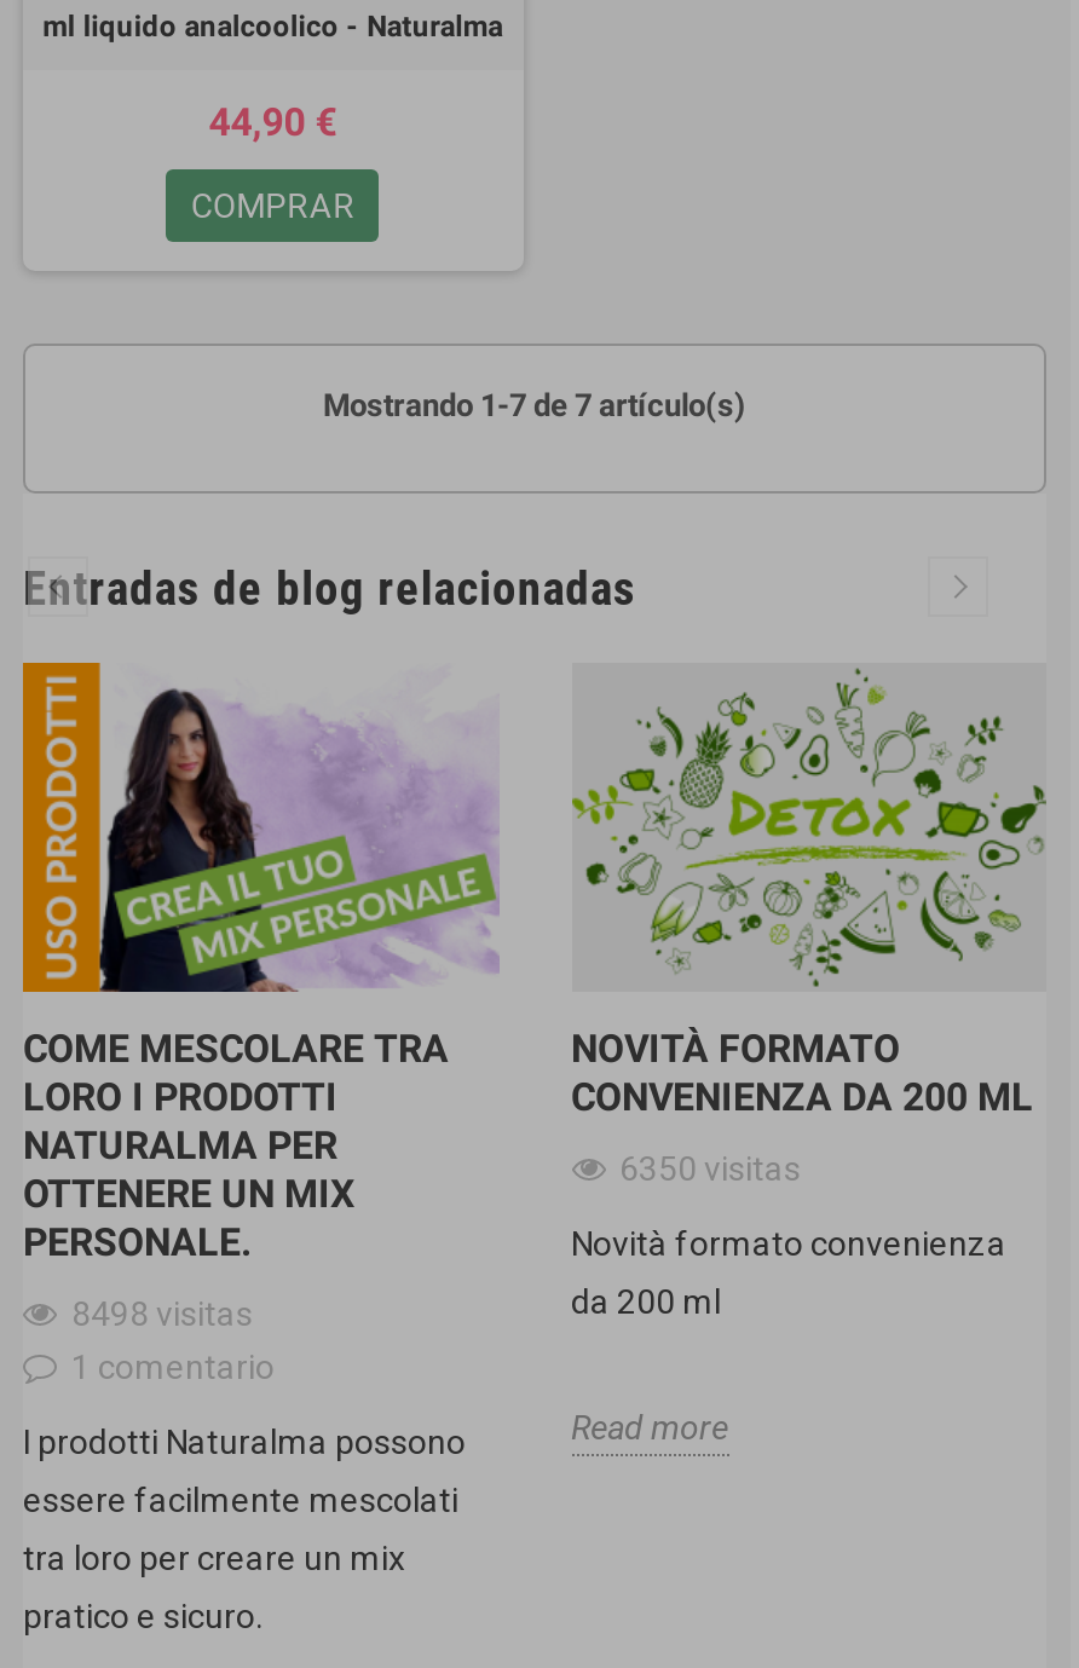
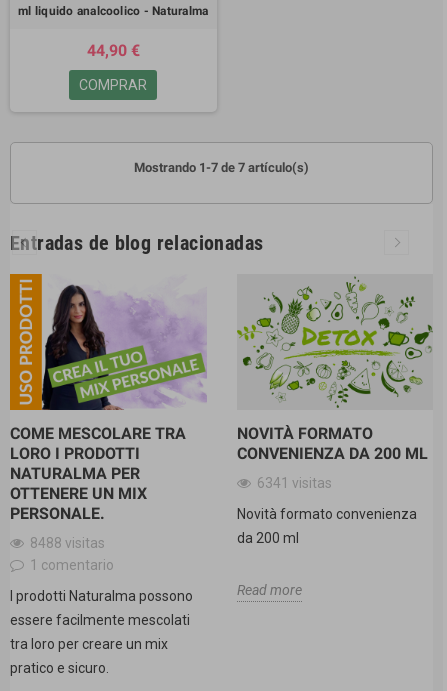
- 6350 visitas
+ 6341 visitas

- 8498 visitas
+ 8488 visitas
